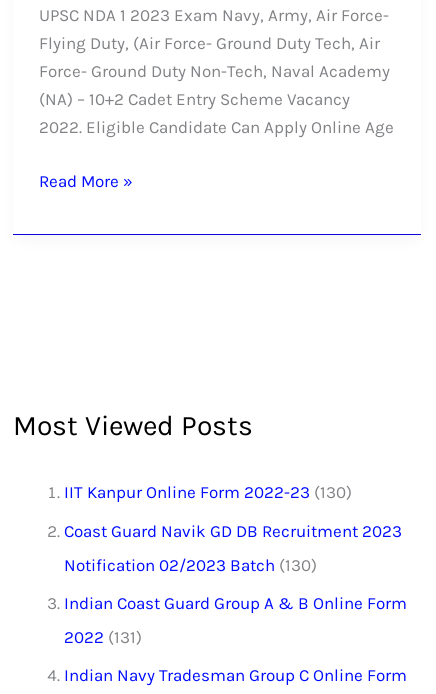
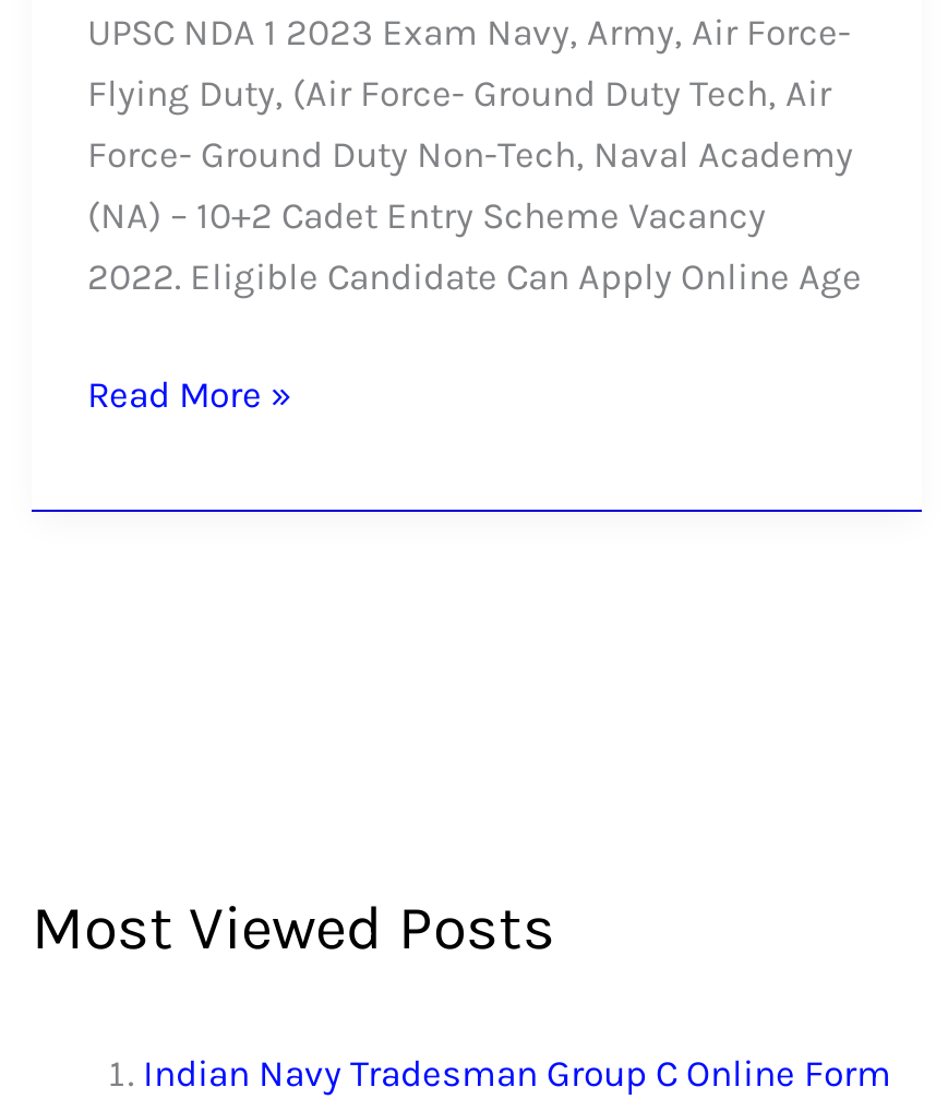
- IIT Kanpur Online Form 2022-23 (130)
- Coast Guard Navik GD DB Recruitment 2023
- Notification 02/2023 Batch (130)
- Indian Coast Guard Group A & B Online Form
- 2022 (131)
